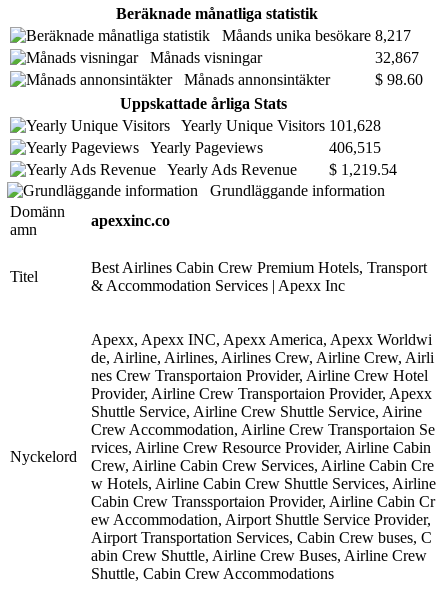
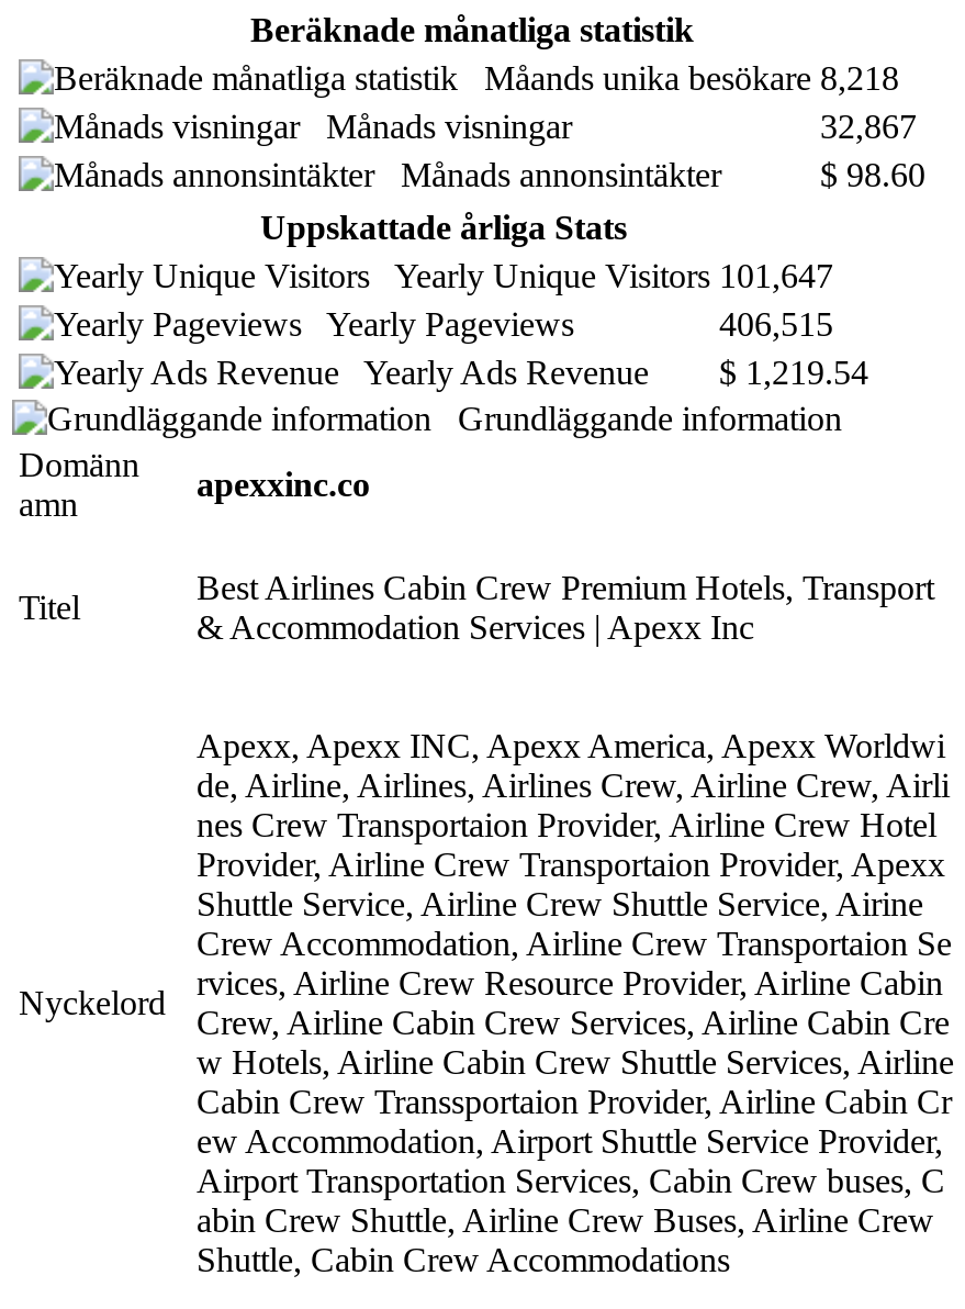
- Måands unika besökare 8,217
+ Måands unika besökare 8,218

- Yearly Unique Visitors 101,628
+ Yearly Unique Visitors 101,647
